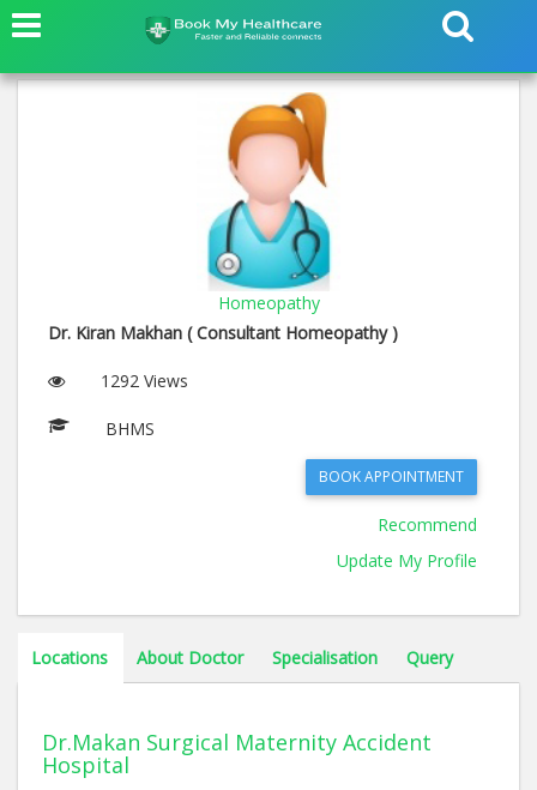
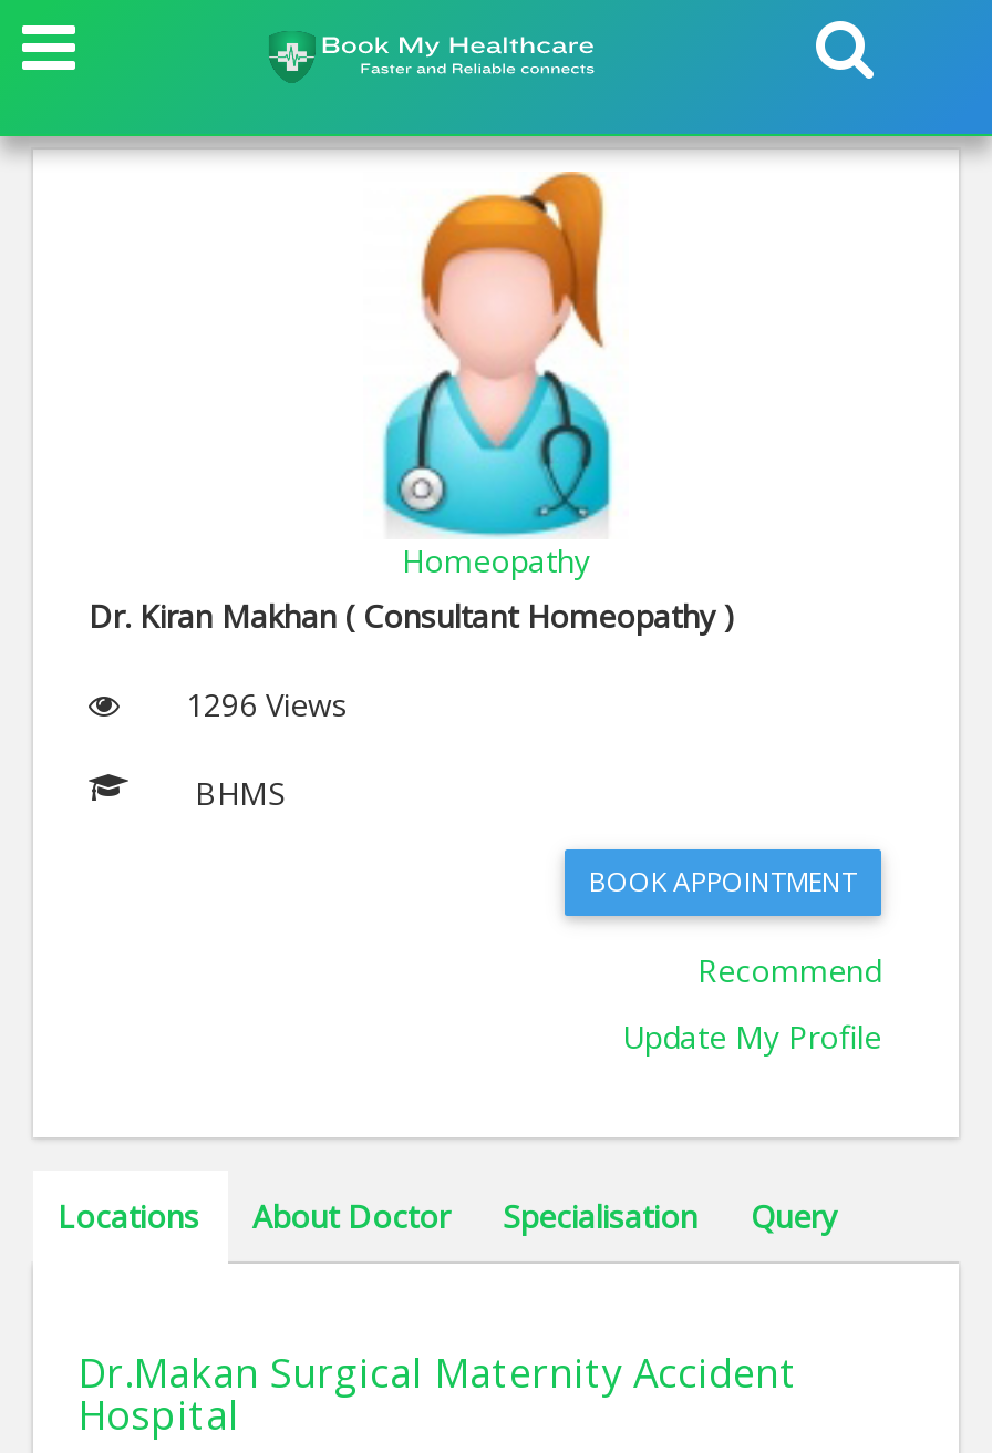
- 1292 Views
+ 1296 Views
